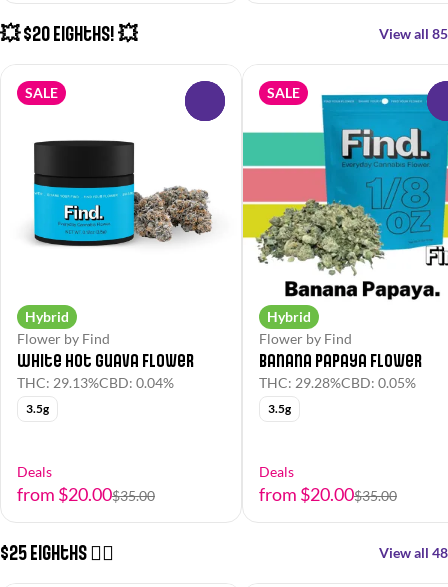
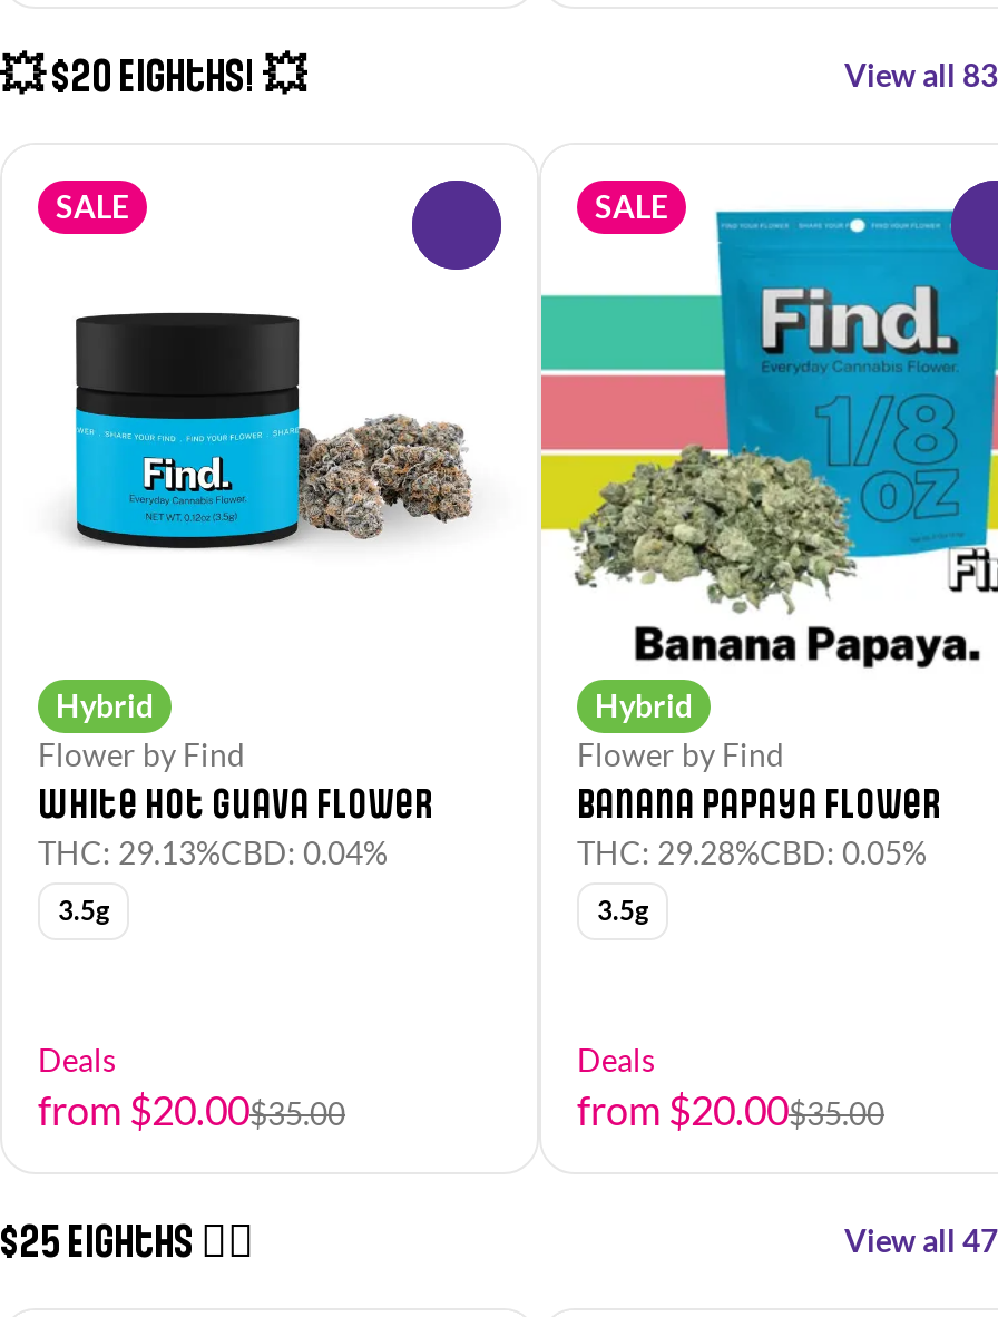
- View all 85
+ View all 83

- View all 48
+ View all 47
